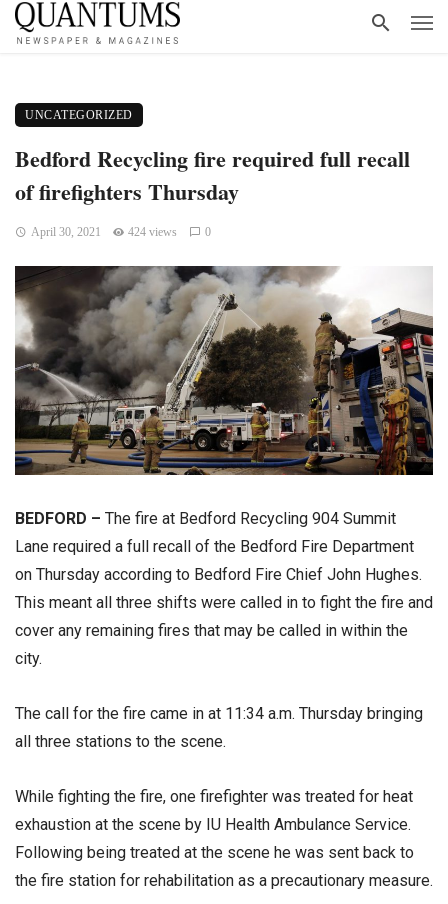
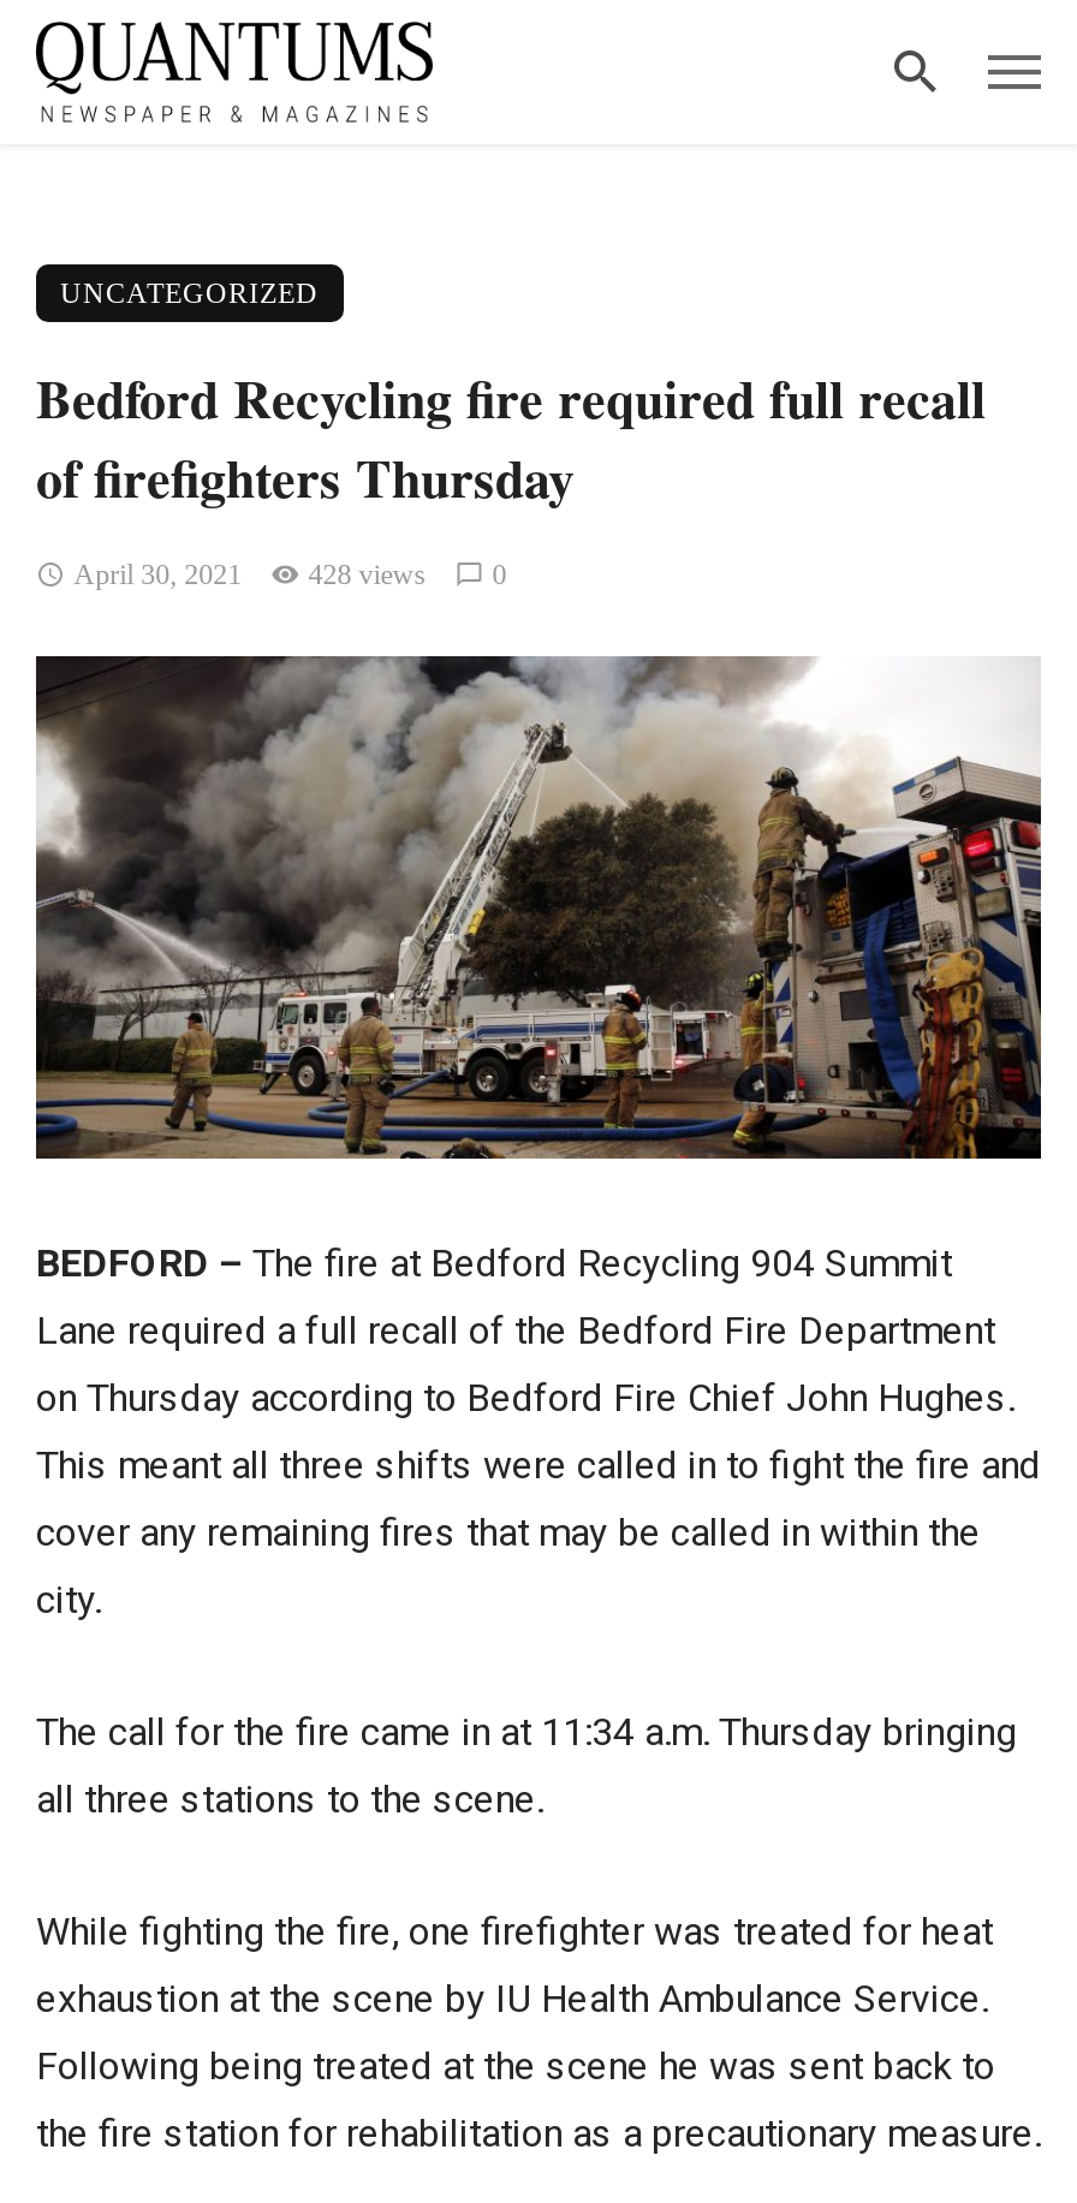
- April 30, 2021 424 views 0
+ April 30, 2021 428 views 0
